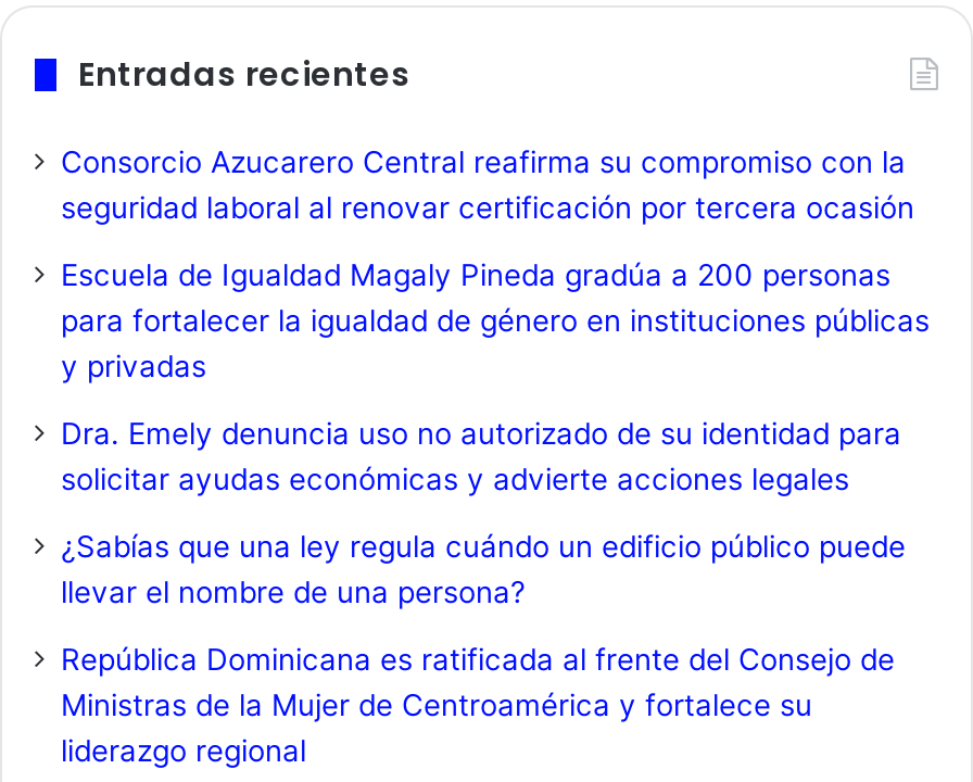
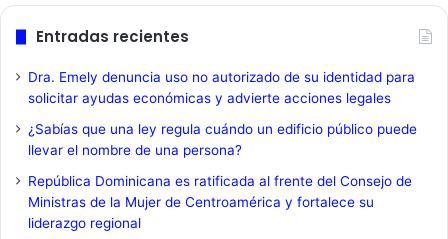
- Consorcio Azucarero Central reafirma su compromiso con la
- seguridad laboral al renovar certificación por tercera ocasión
- Escuela de Igualdad Magaly Pineda gradúa a 200 personas
- para fortalecer la igualdad de género en instituciones públicas
- y privadas
